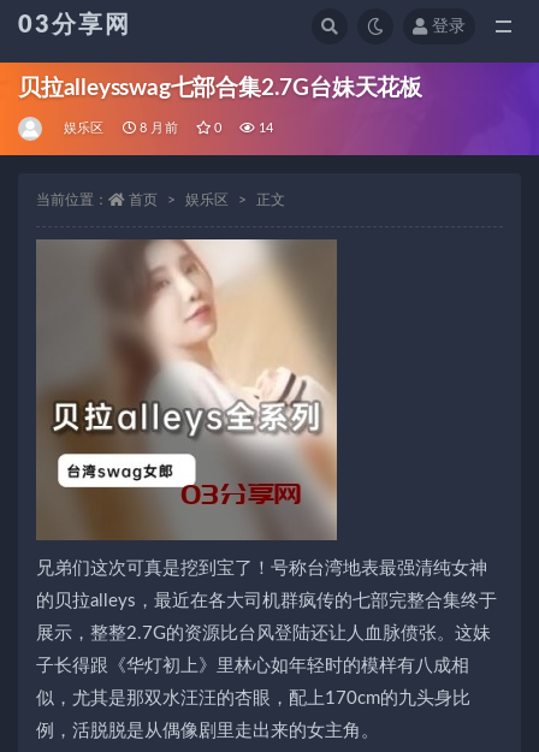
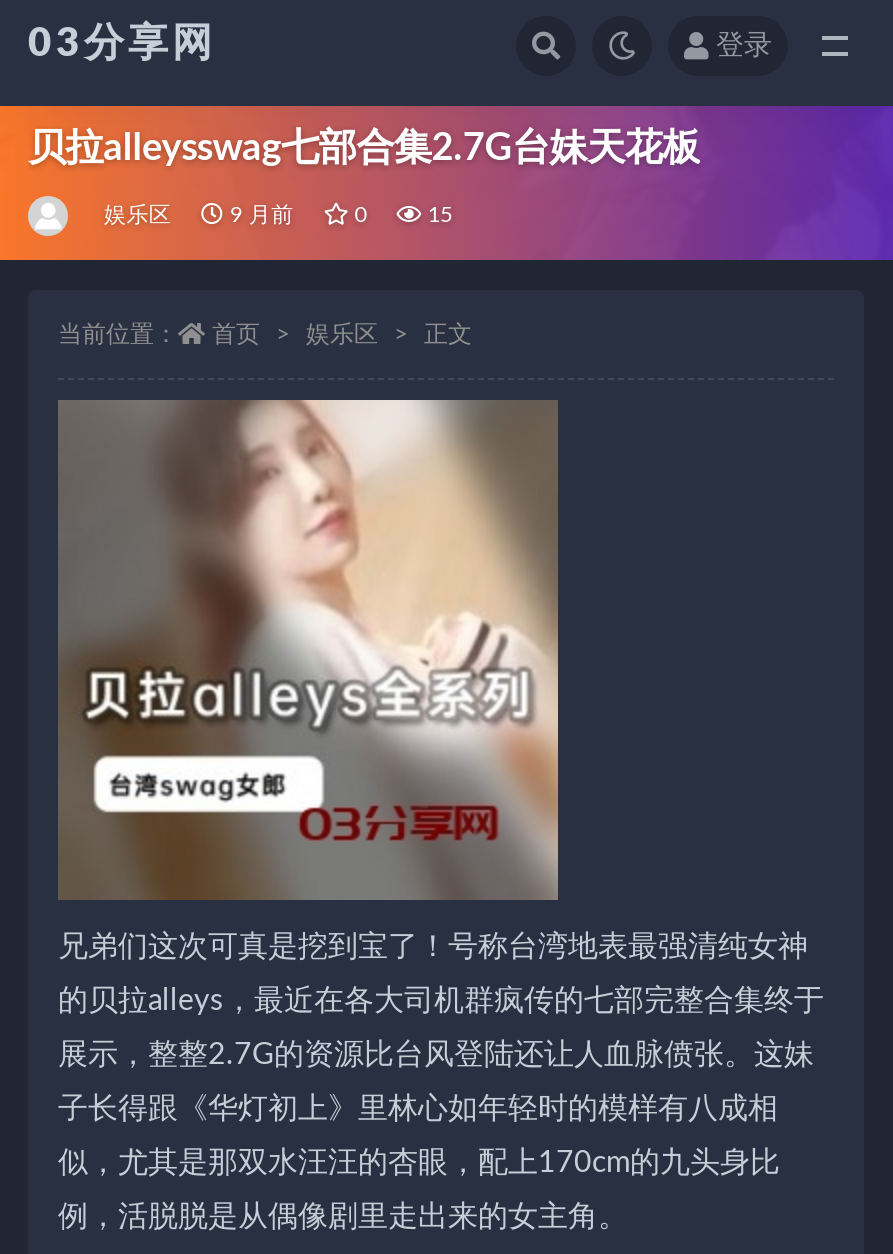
- 8 月前
+ 9 月前

- 14
+ 15
